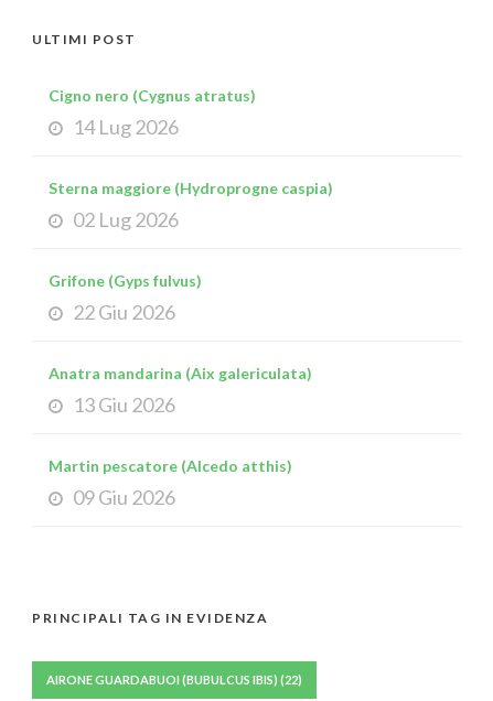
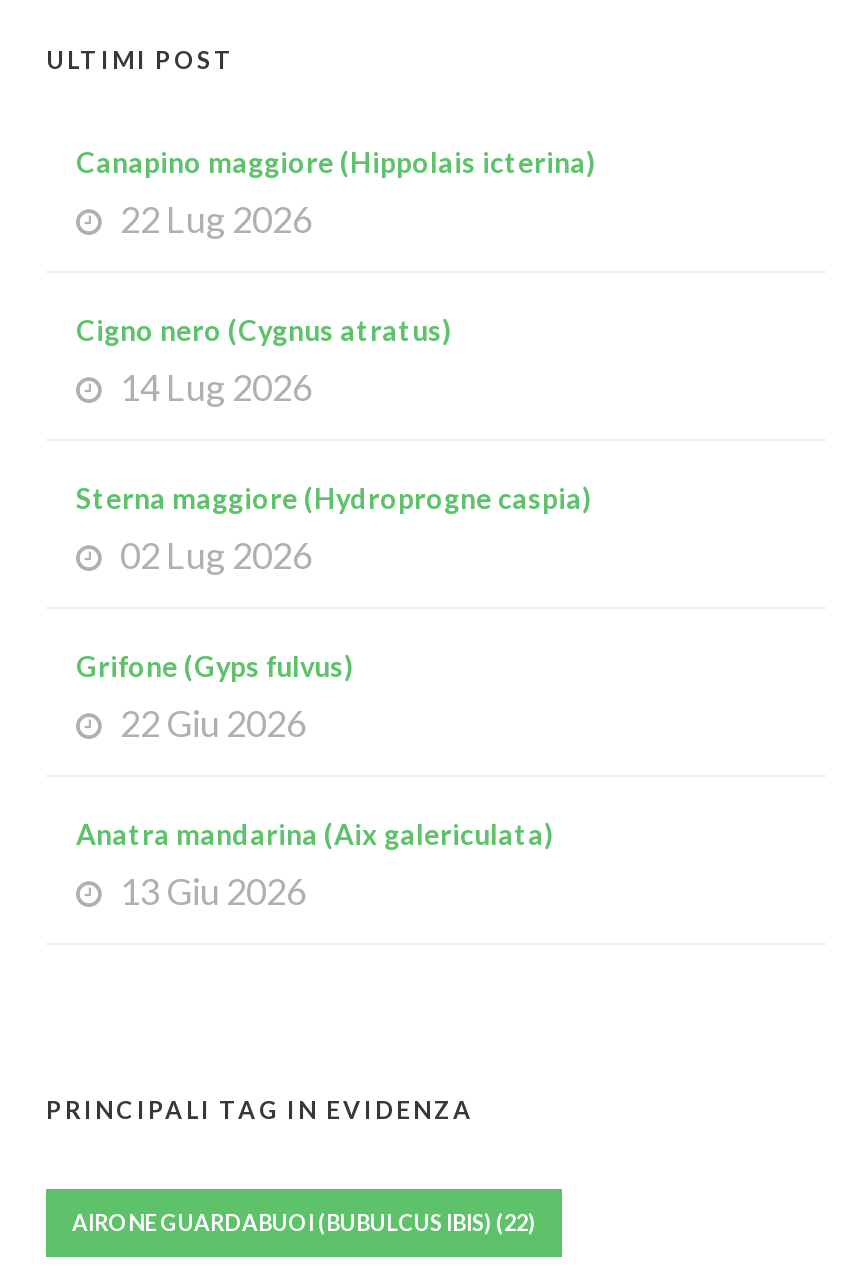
+ Canapino maggiore (Hippolais icterina)
+ 22 Lug 2026

moved down: Cigno nero (Cygnus atratus) | 14 Lug 2026 | Sterna maggiore (Hydroprogne caspia) | 02 Lug 2026 | Grifone (Gyps fulvus) | 22 Giu 2026 | Anatra mandarina (Aix galericulata) | 13 Giu 2026

- Martin pescatore (Alcedo atthis)
- 09 Giu 2026
